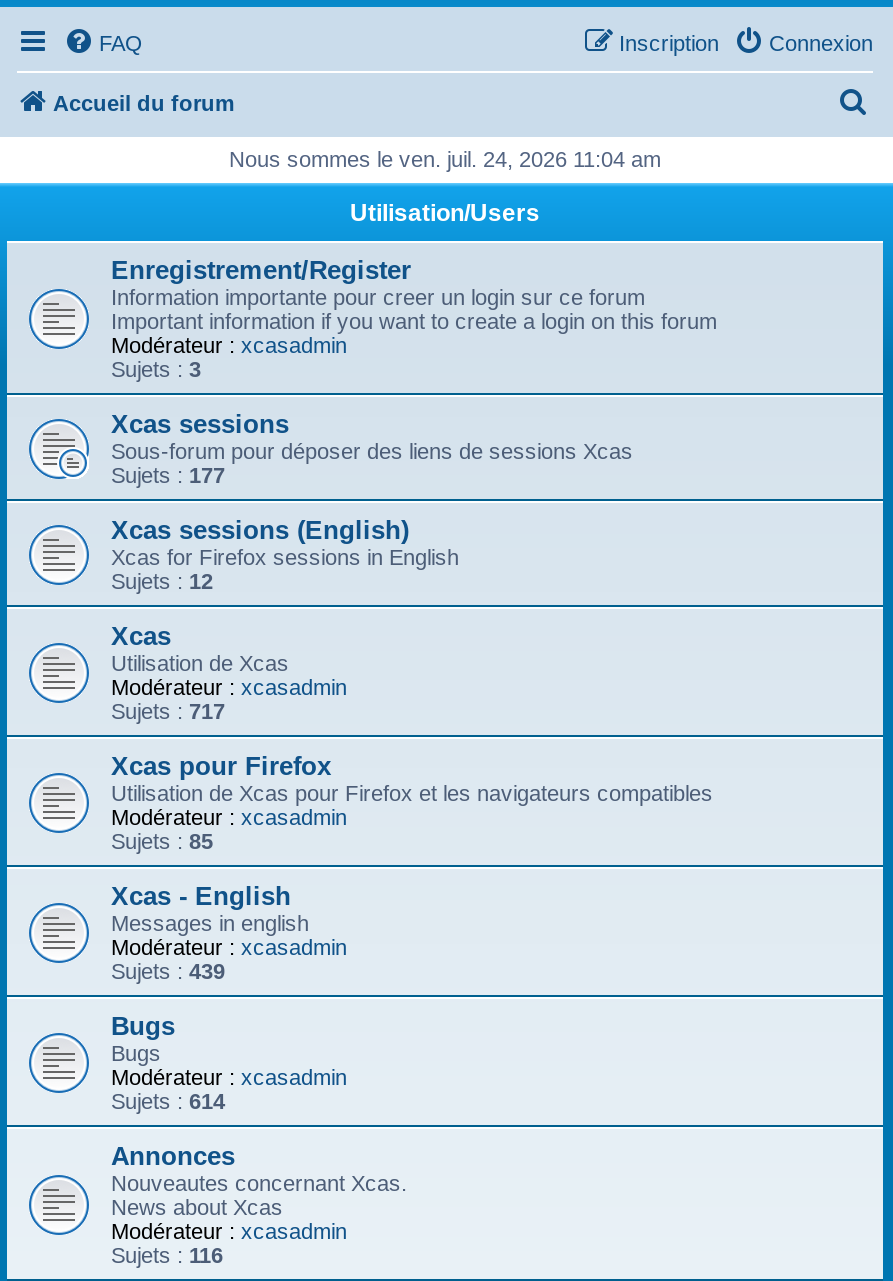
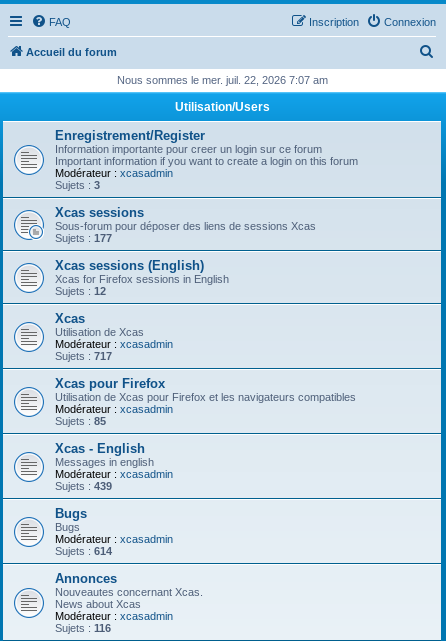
- Nous sommes le ven. juil. 24, 2026 11:04 am
+ Nous sommes le mer. juil. 22, 2026 7:07 am
